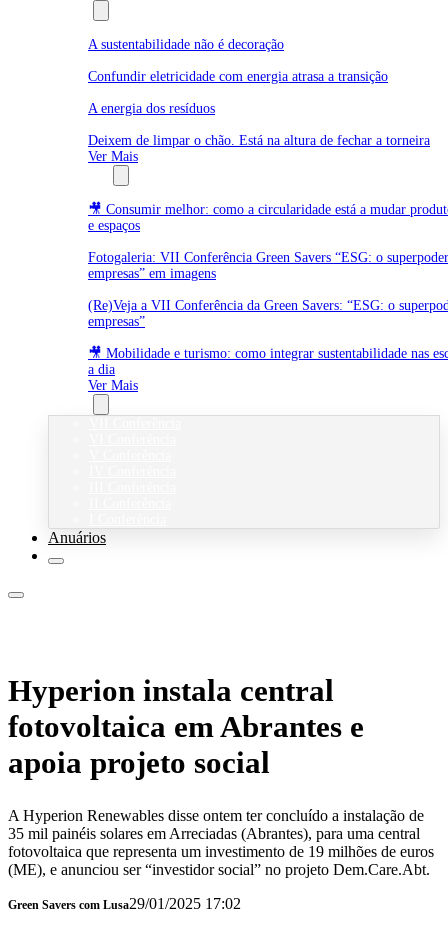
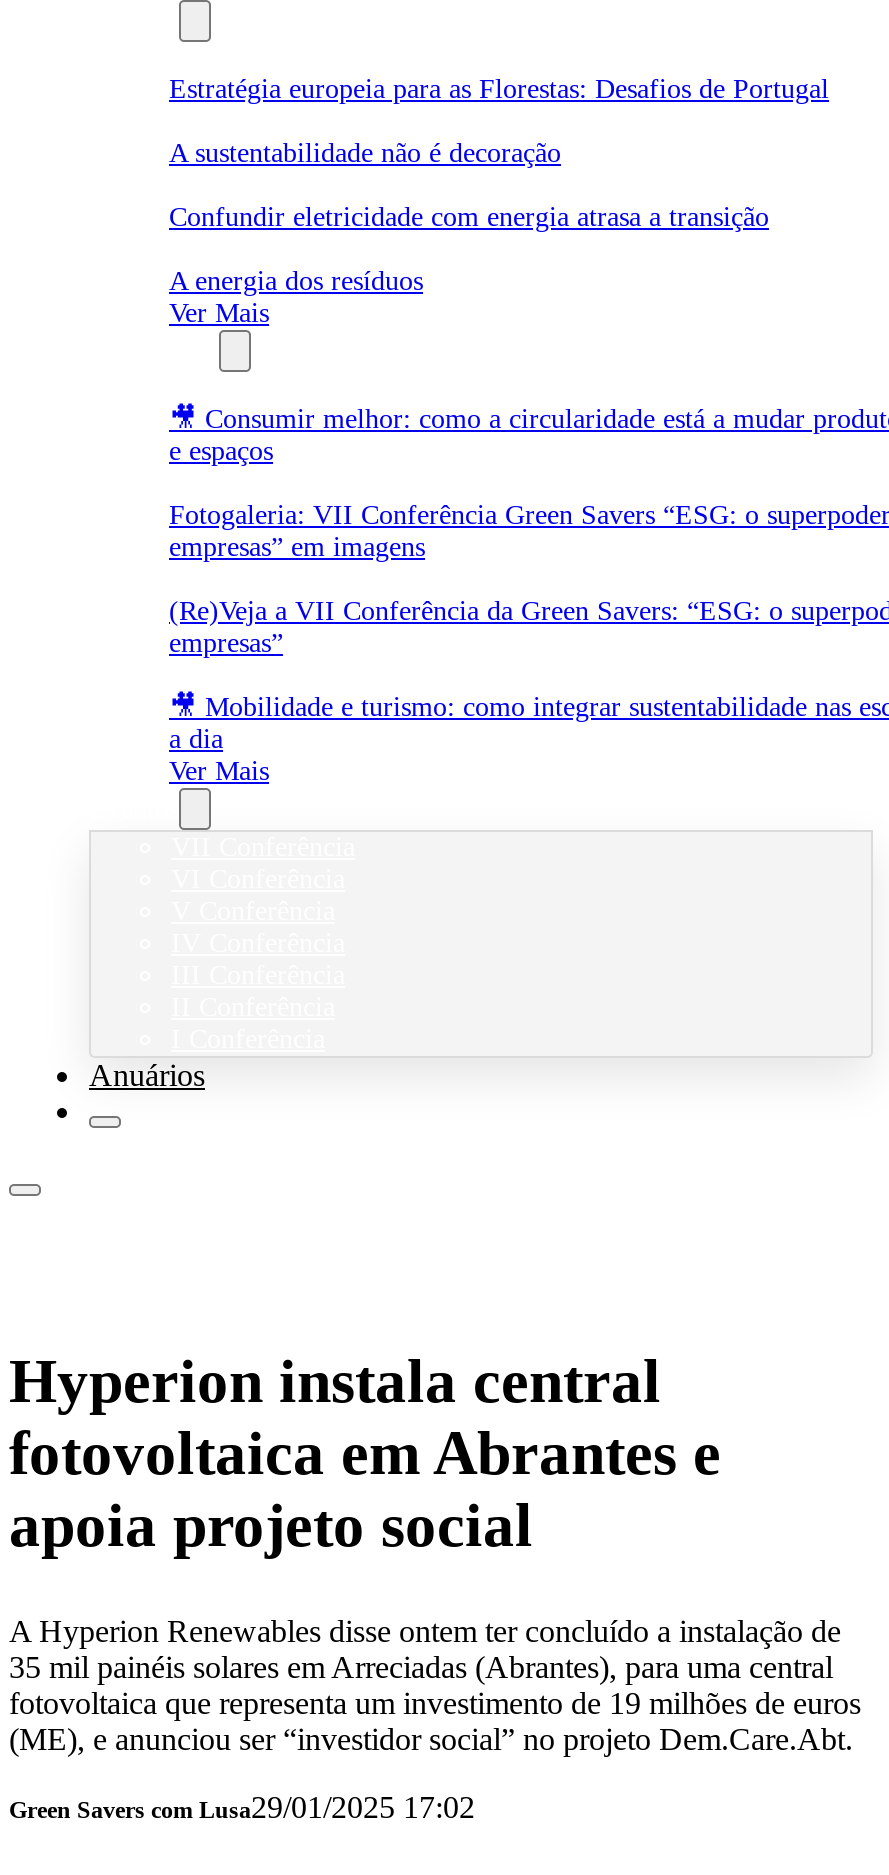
+ Estratégia europeia para as Florestas: Desafios de Portugal

moved down: A sustentabilidade não é decoração | Confundir eletricidade com energia atrasa a transição | A energia dos resíduos

- Deixem de limpar o chão. Está na altura de fechar a torneira
